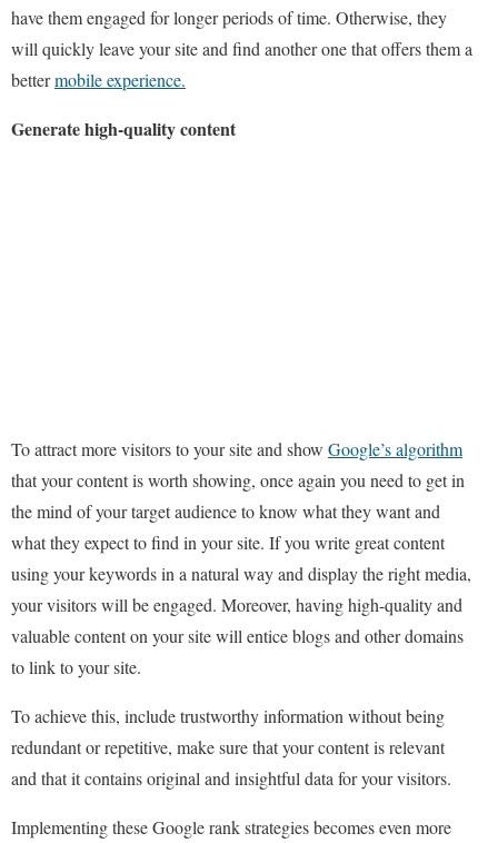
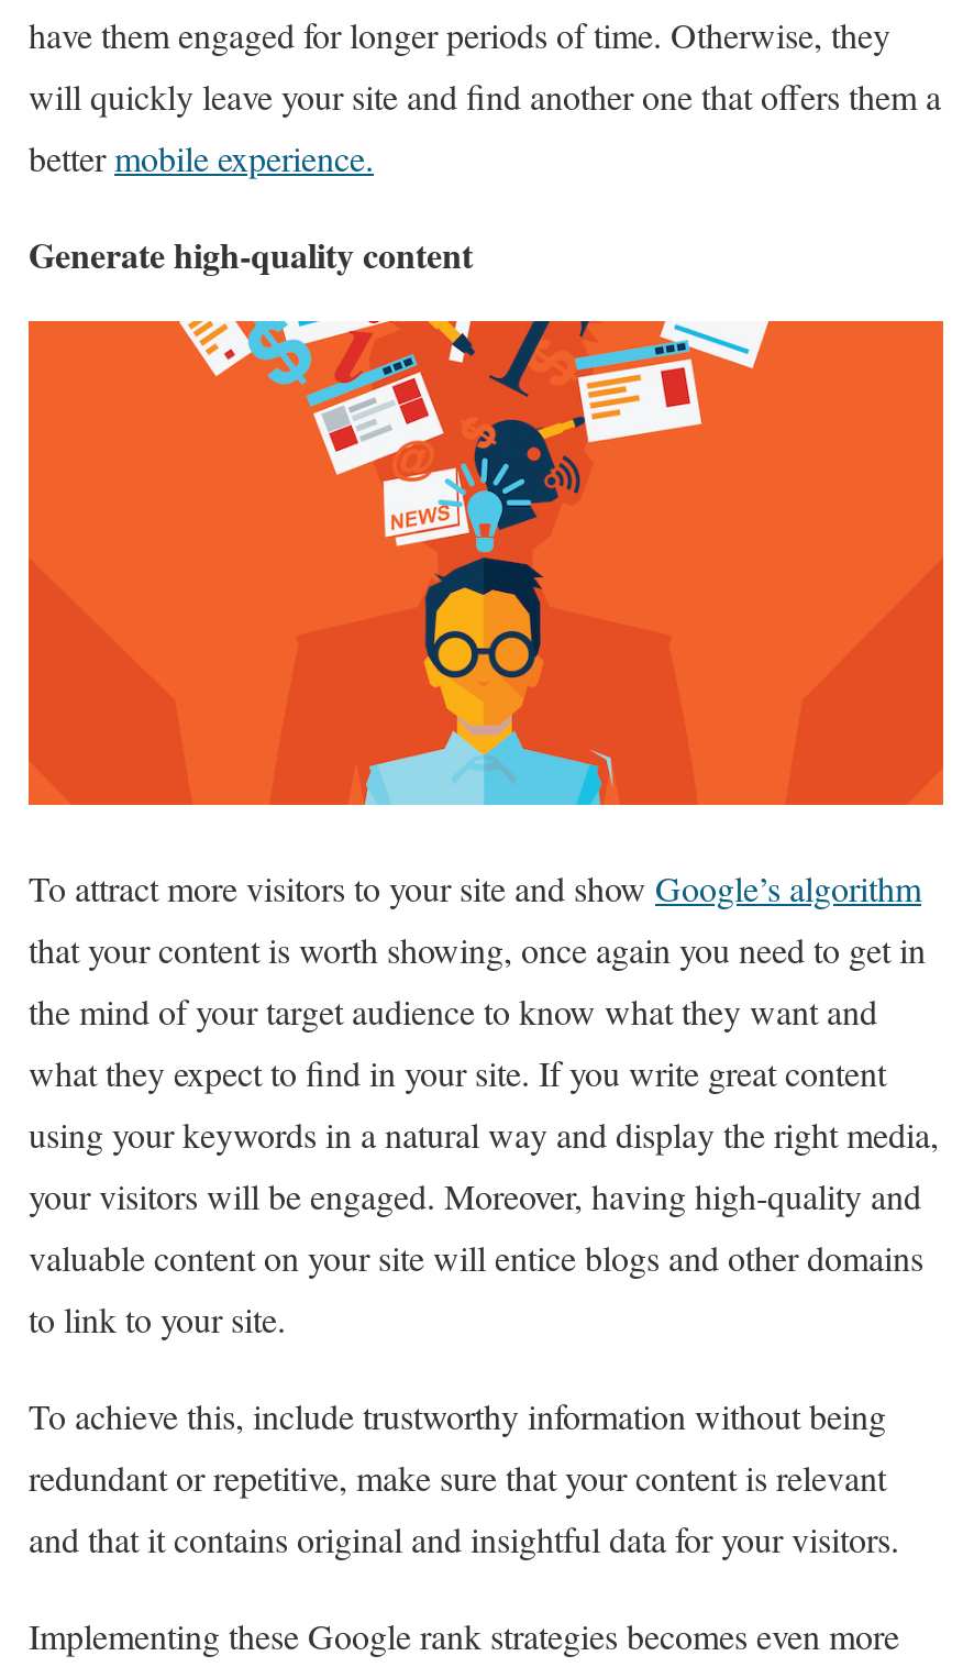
+ [image]
